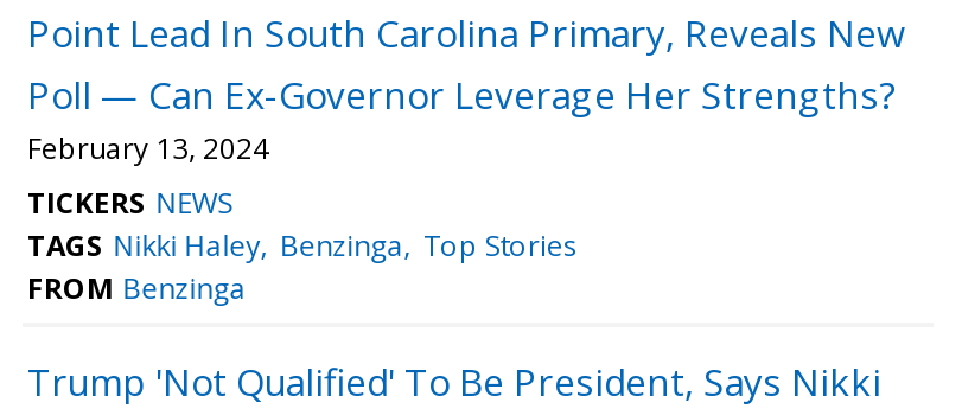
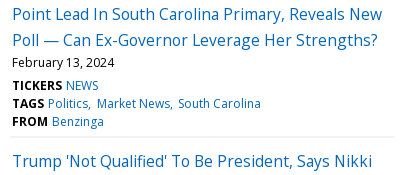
- TAGS Nikki Haley Benzinga Top Stories
+ TAGS Politics Market News South Carolina
